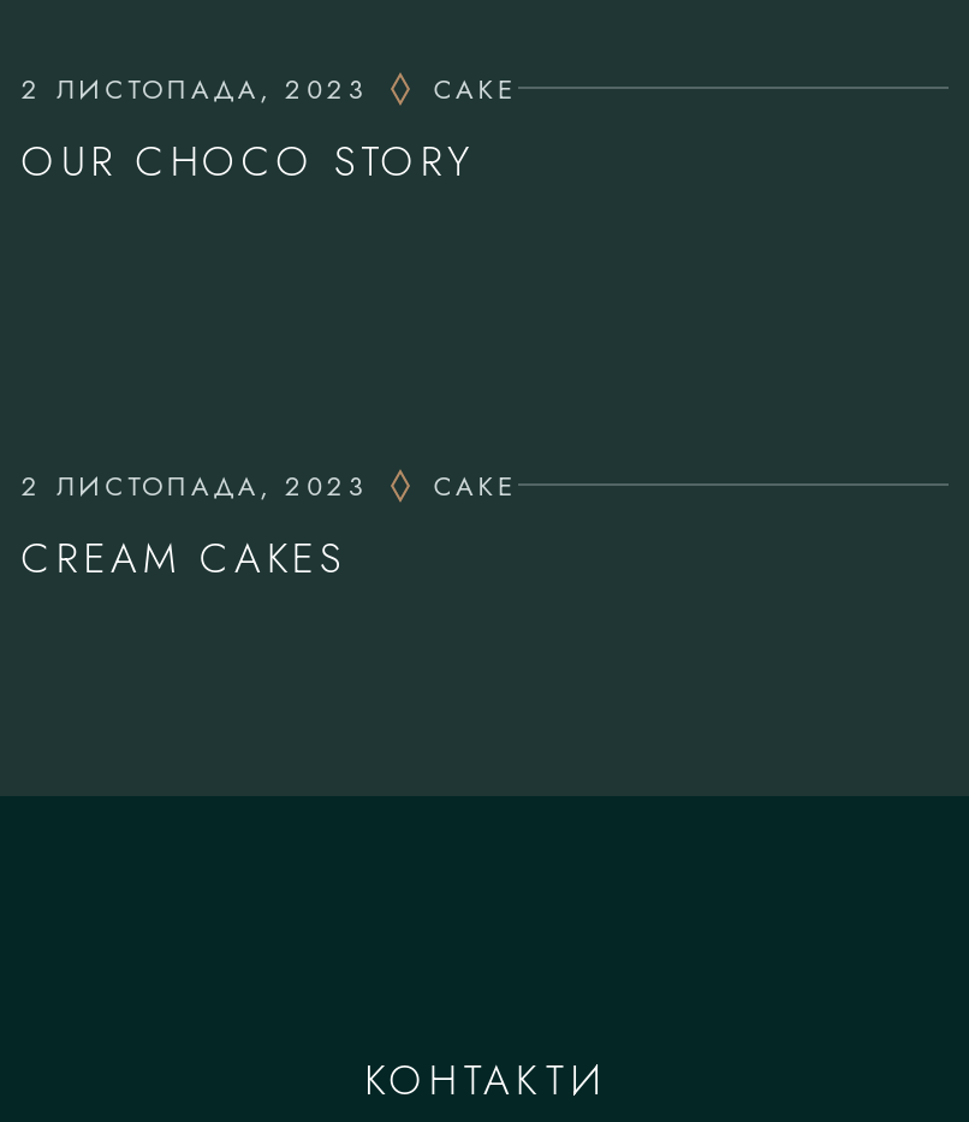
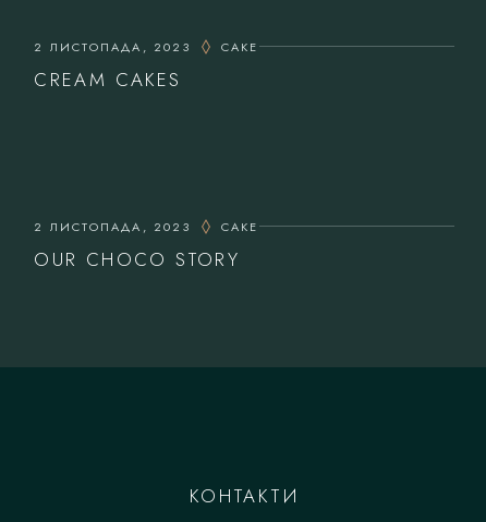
moved down: OUR CHOCO STORY

moved up: CREAM CAKES
